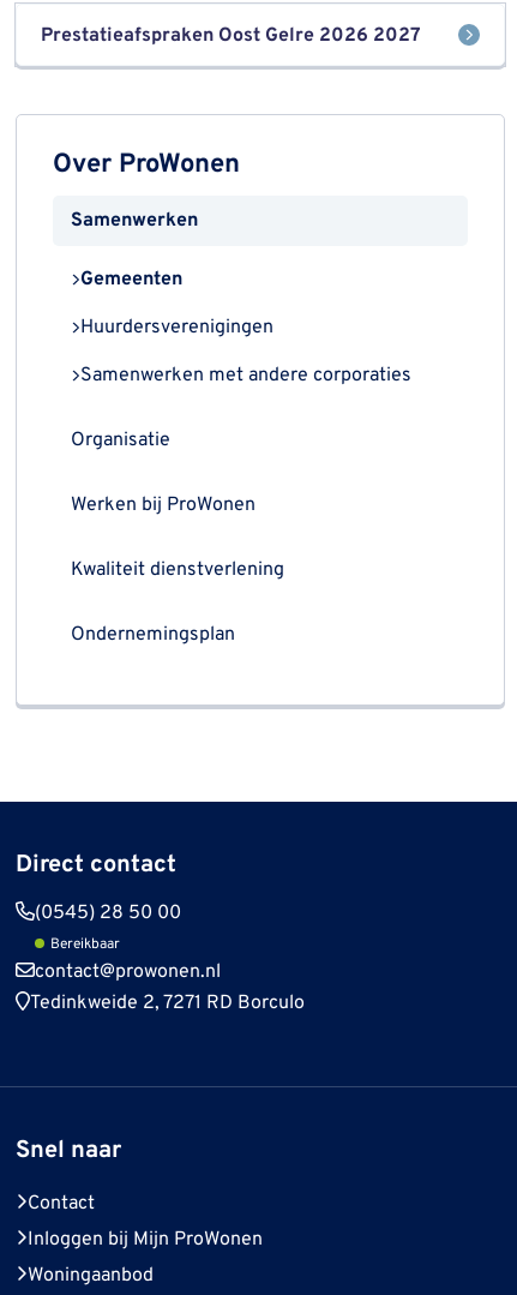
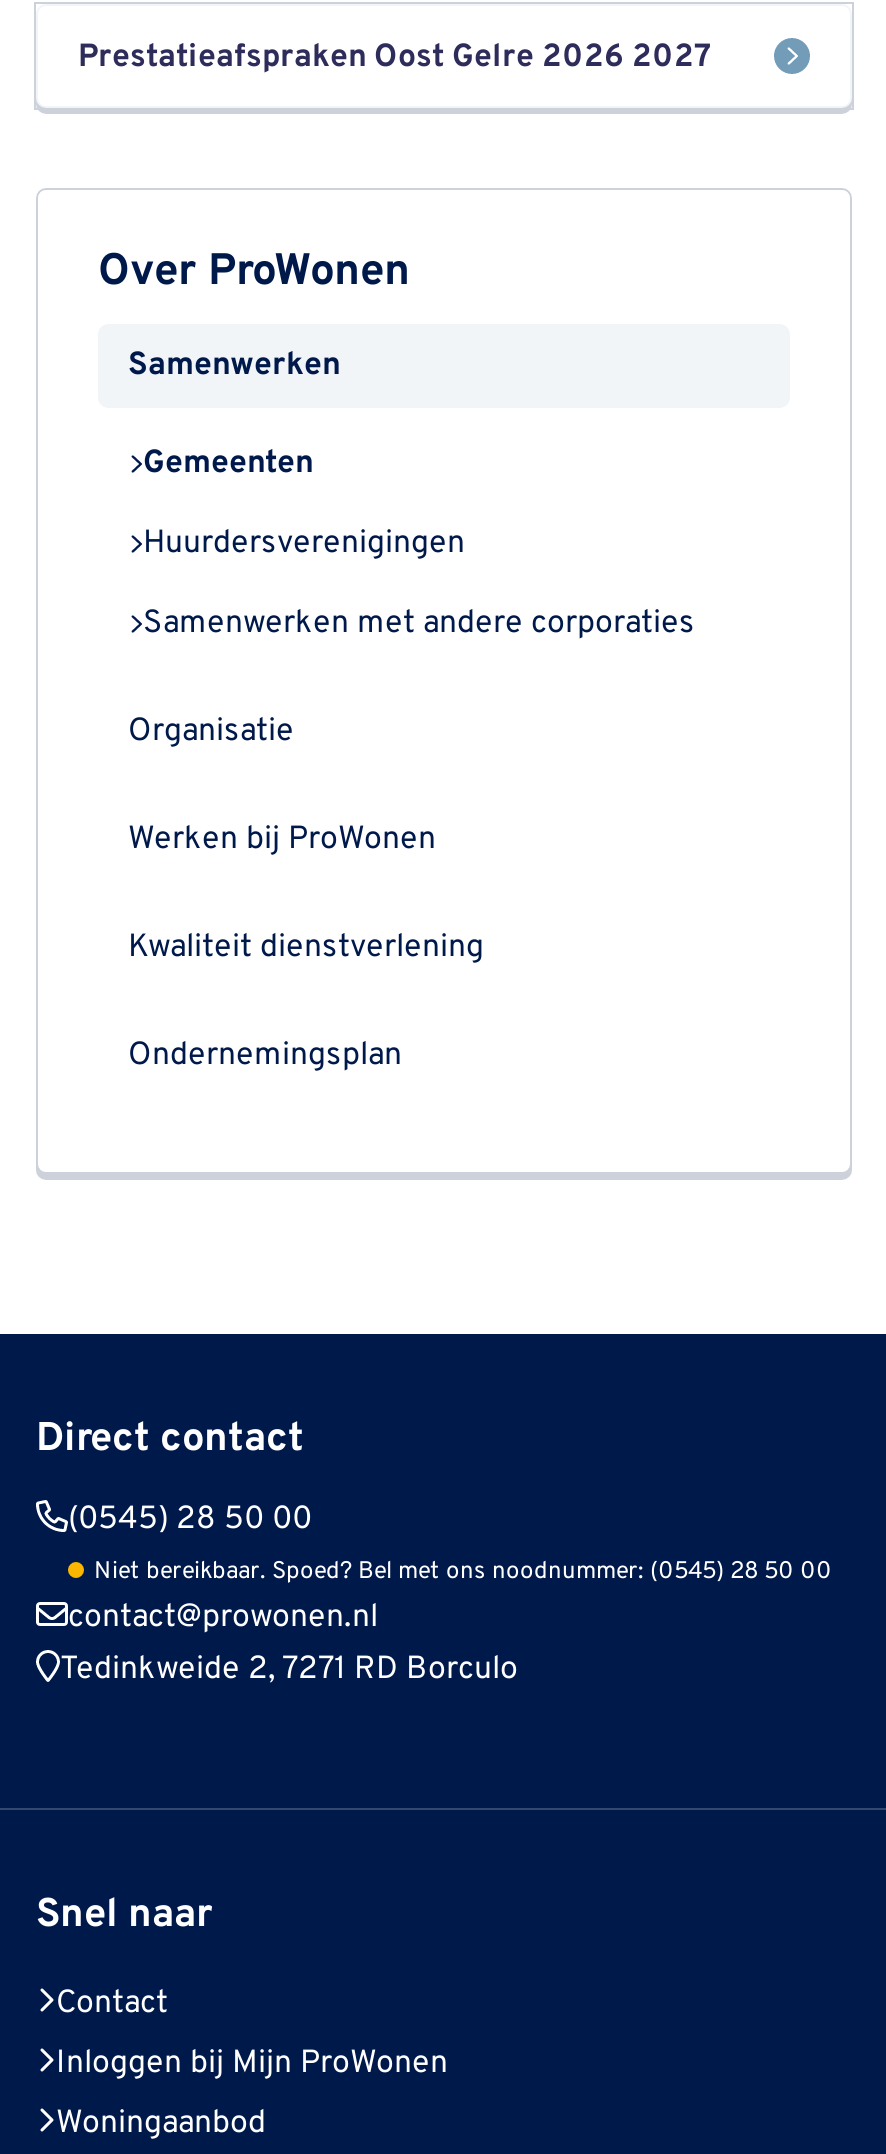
- Bereikbaar
+ Niet bereikbaar. Spoed? Bel met ons noodnummer: (0545) 28 50 00
